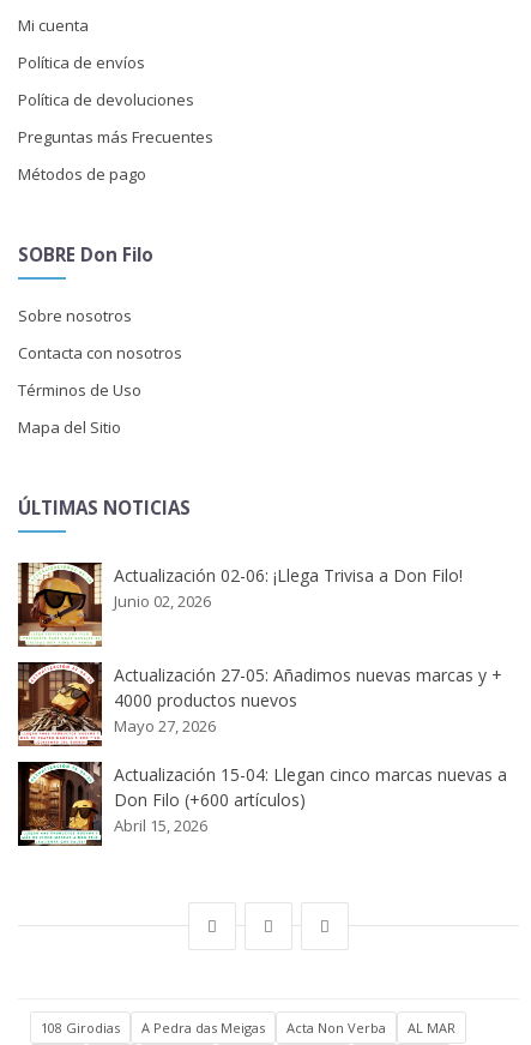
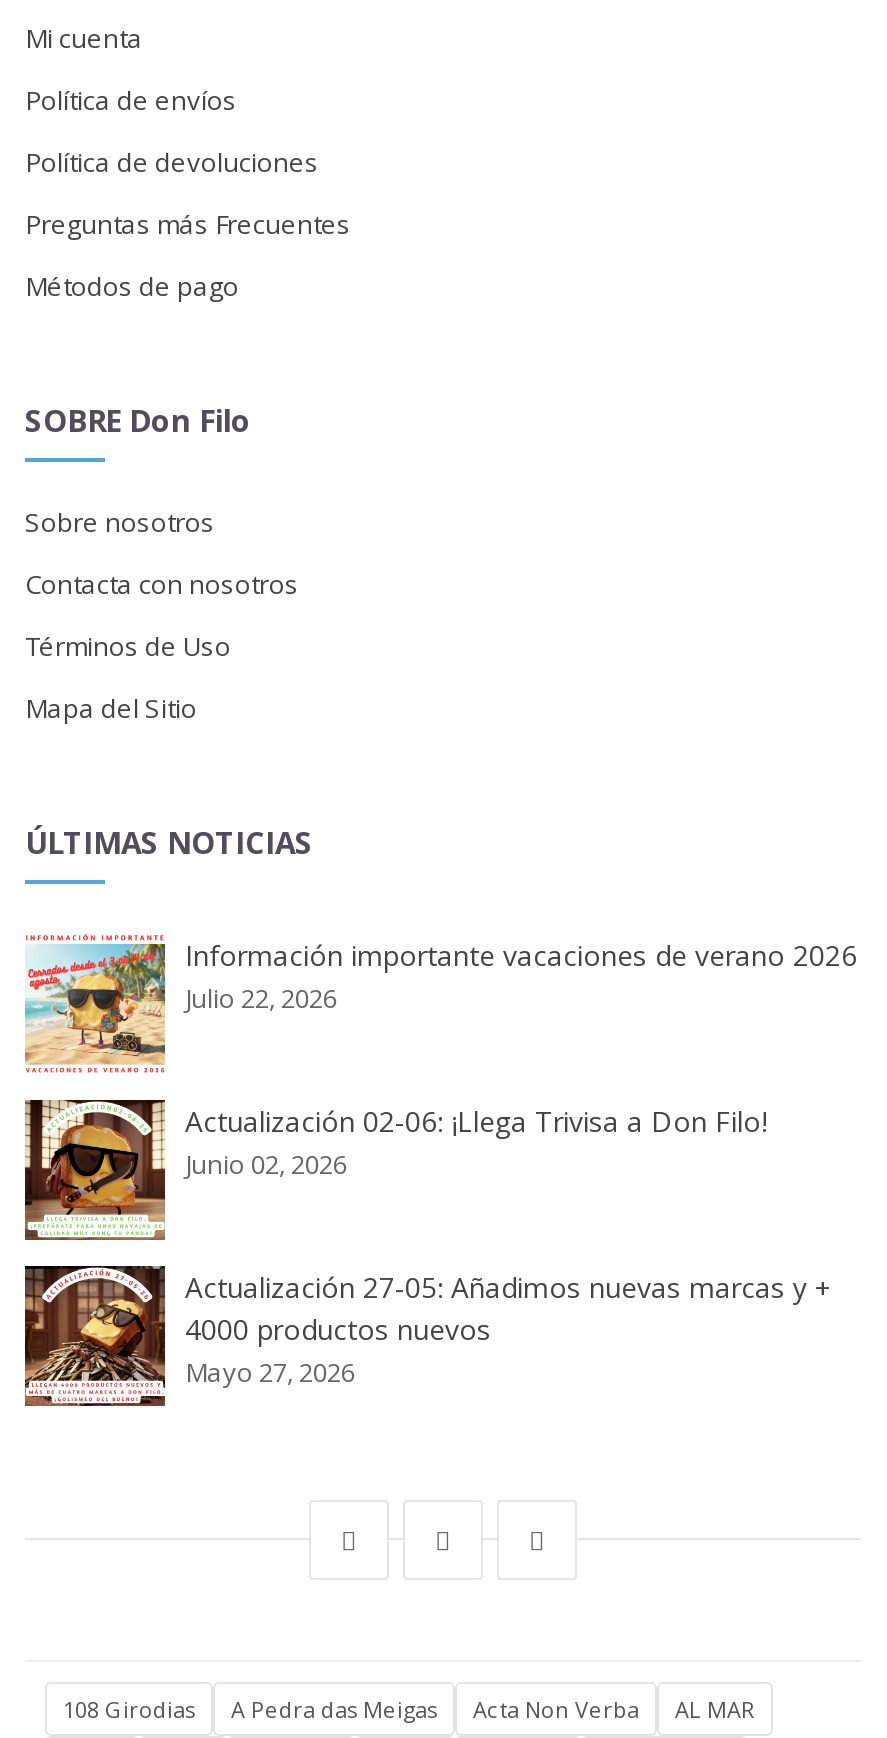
+ [image]
+ Información importante vacaciones de verano 2026
+ Julio 22, 2026

moved down: [image] | Actualización 02-06: ¡Llega Trivisa a Don Filo! | Junio 02, 2026 | Actualización 27-05: Añadimos nuevas marcas y + | 4000 productos nuevos | Mayo 27, 2026

- [image]
- Actualización 15-04: Llegan cinco marcas nuevas a
- Don Filo (+600 artículos)
- Abril 15, 2026
